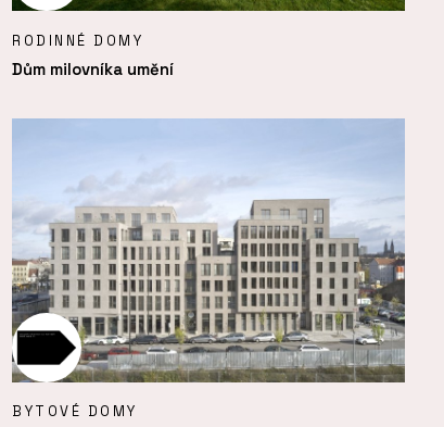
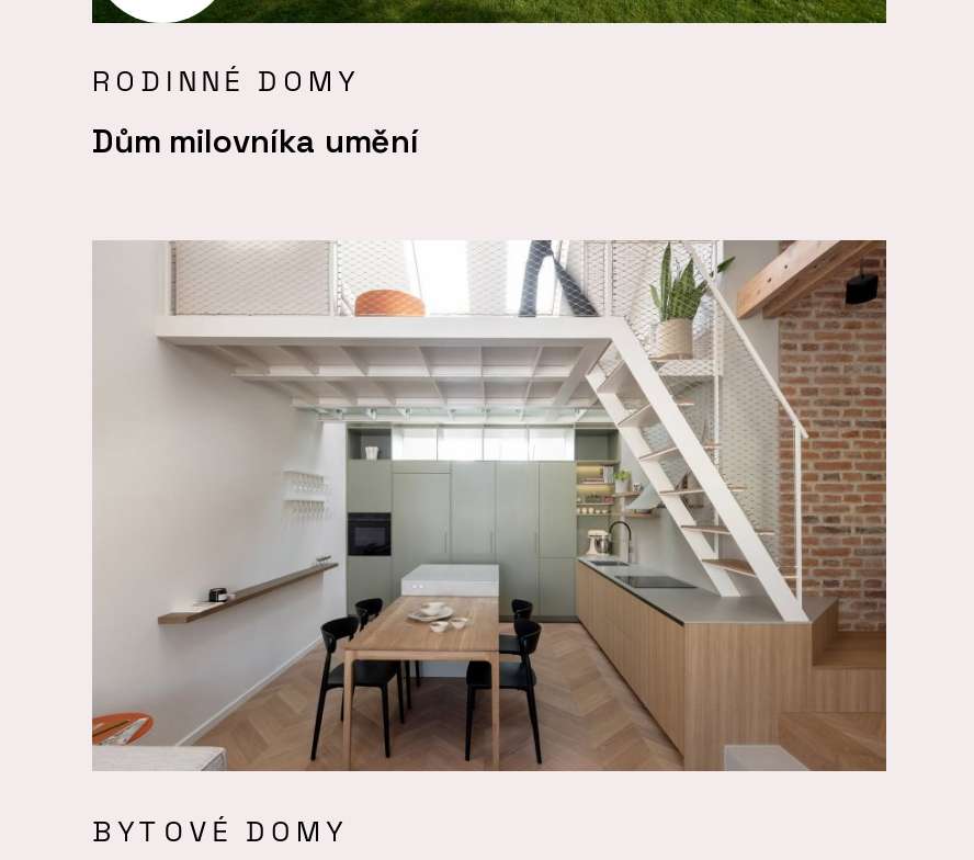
- [image]
+ [image]
